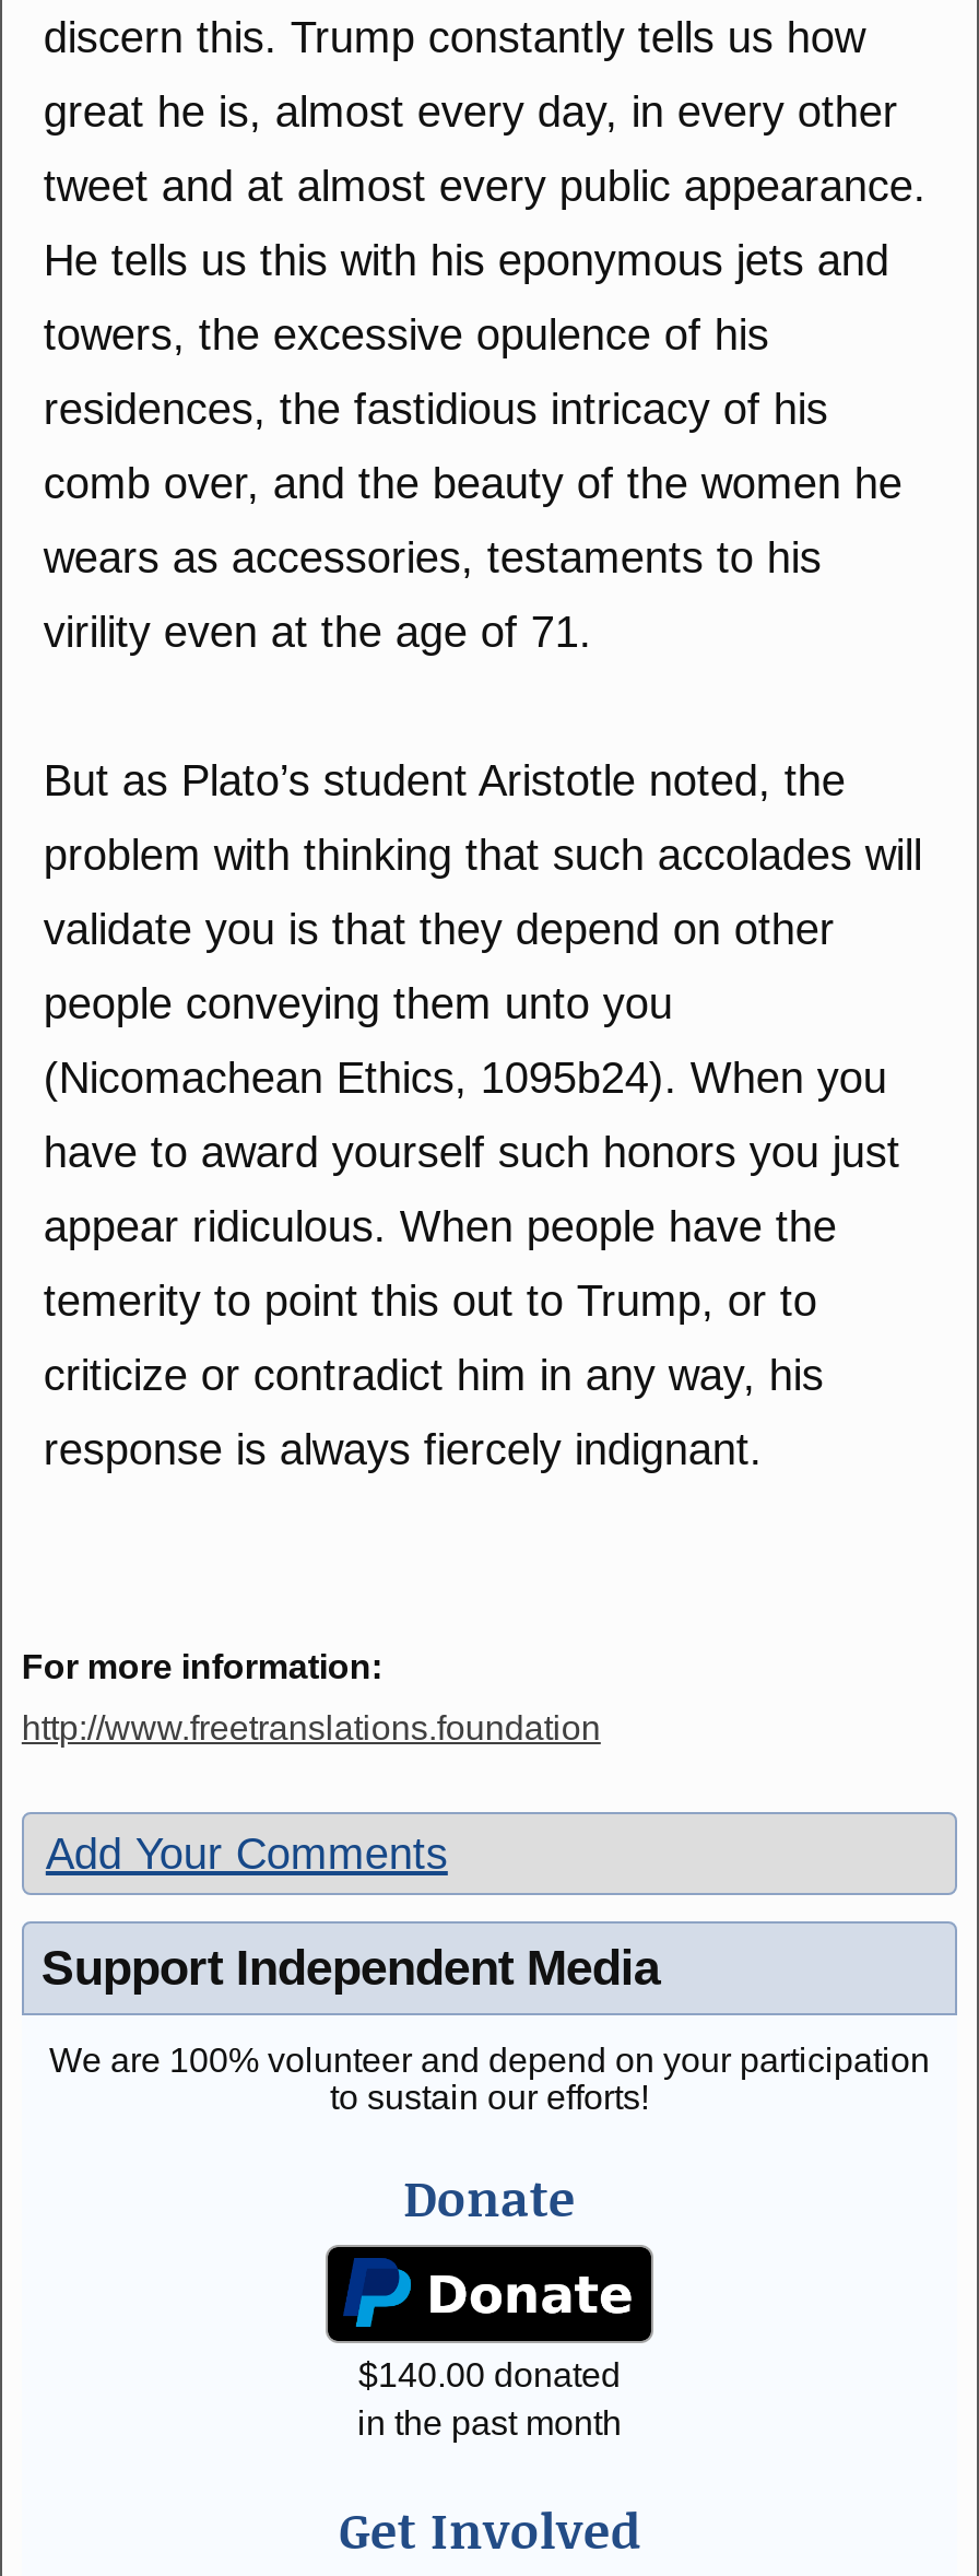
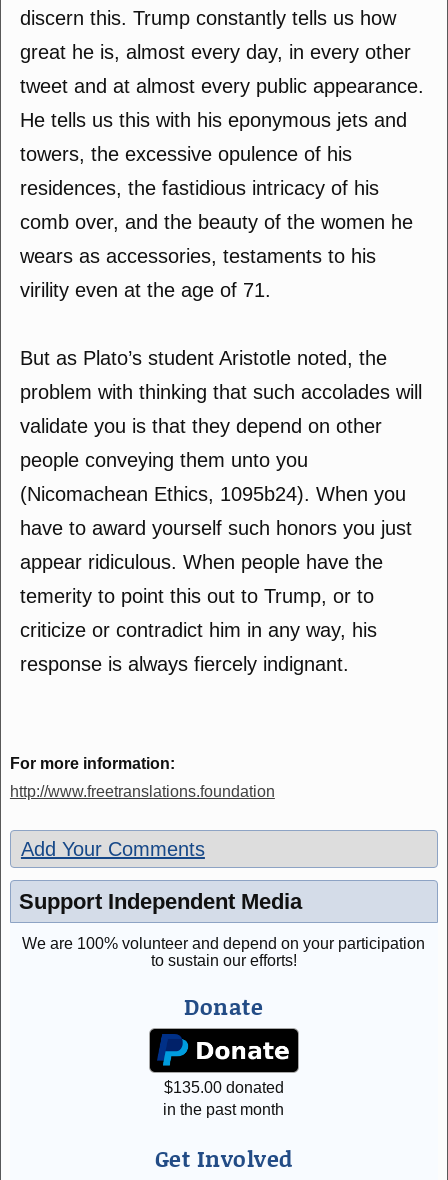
- $140.00 donated
+ $135.00 donated
